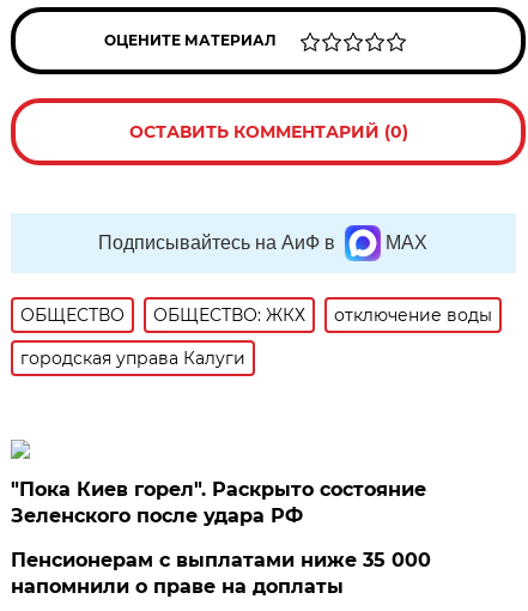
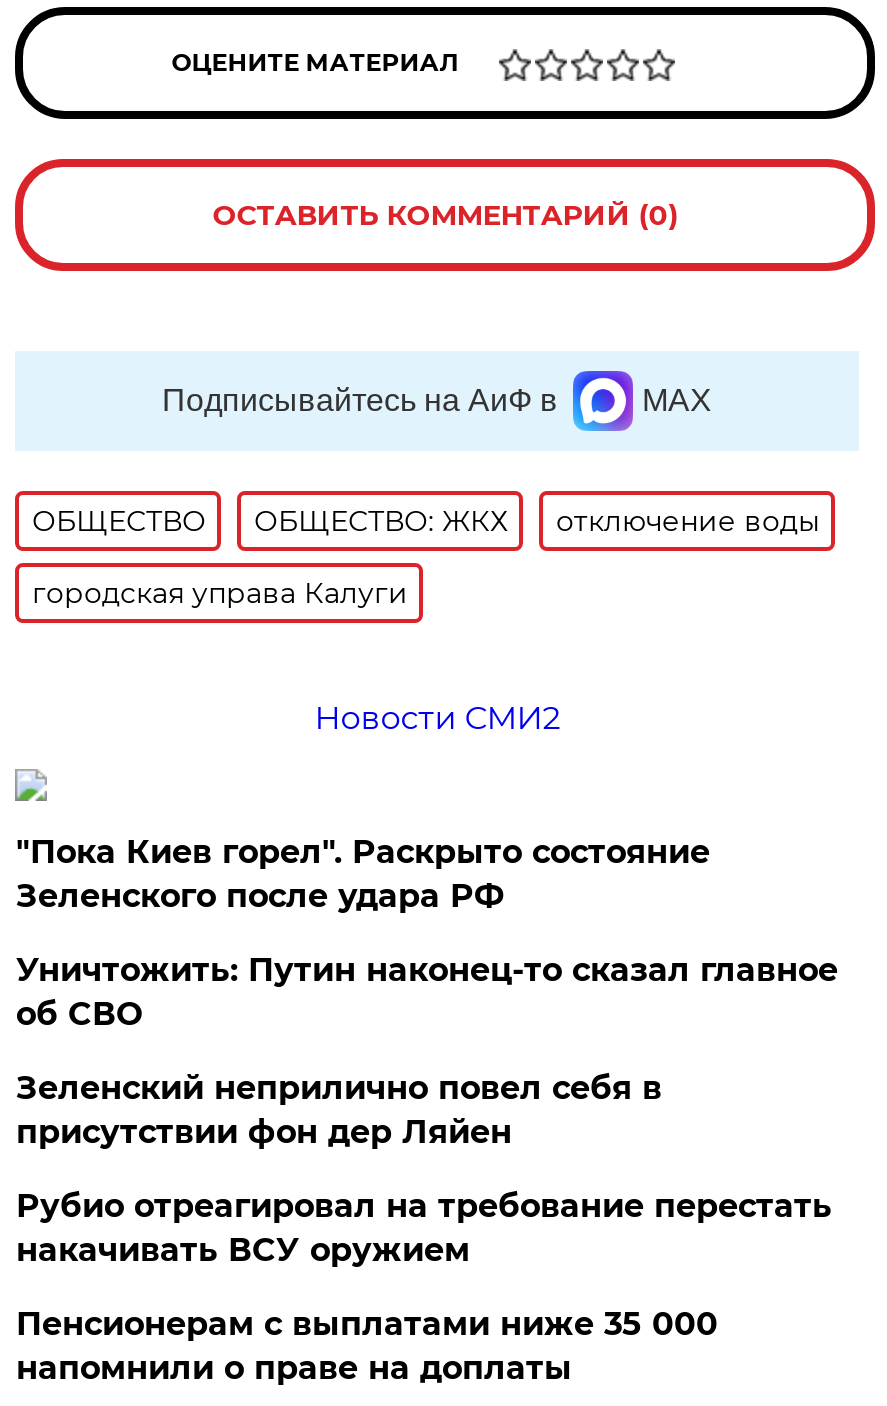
+ Новости СМИ2

+ Уничтожить: Путин наконец-то сказал главное
+ об СВО
+ Зеленский неприлично повел cебя в
+ присутствии фон дер Ляйен
+ Рубио отреагировал на требование перестать
+ накачивать ВСУ оружием
